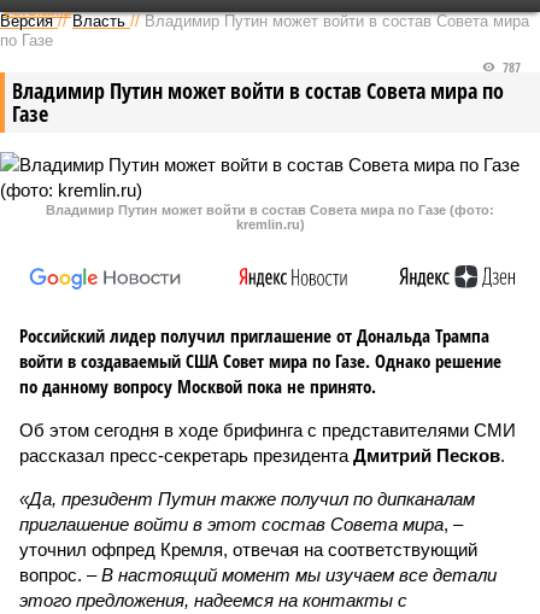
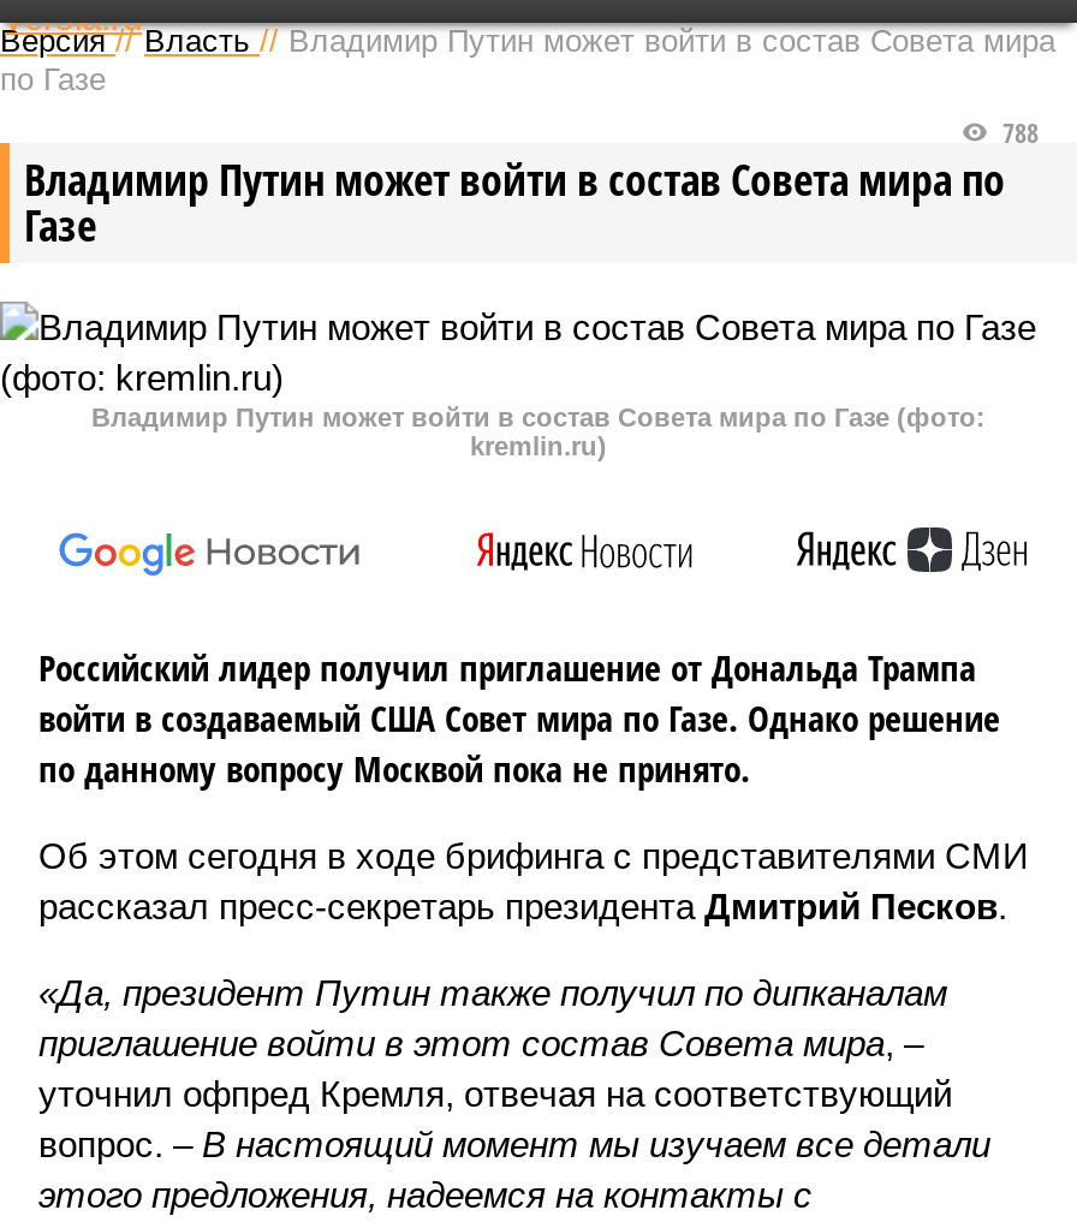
- 787
+ 788
